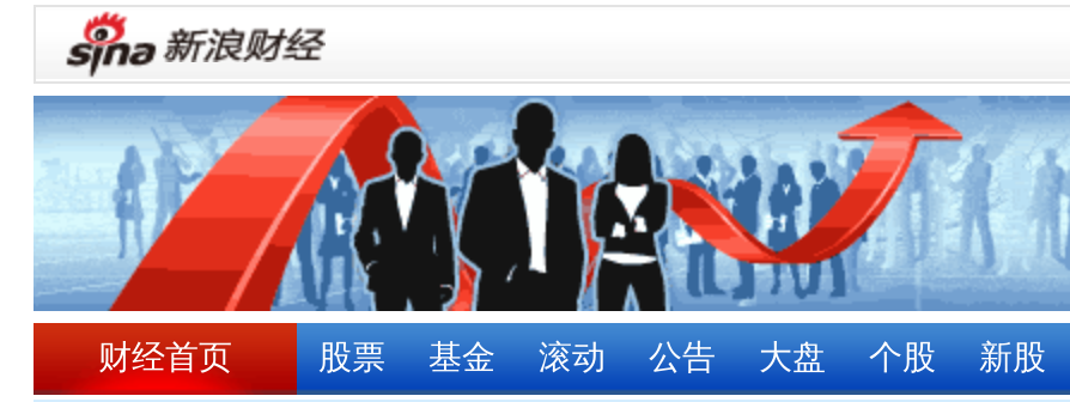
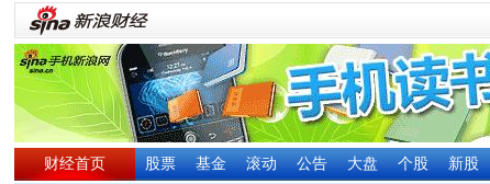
- [image]
+ [image]
